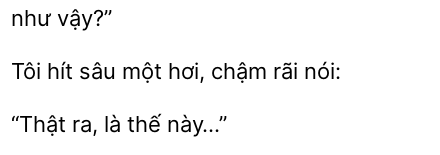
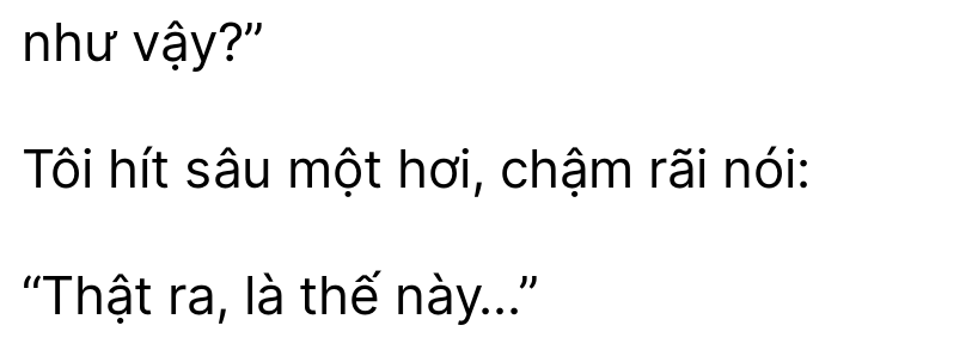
- Tôi hít sâu một
- nói:
+ hít sâu một hơi, chậm

- “Thật
+ ra,
